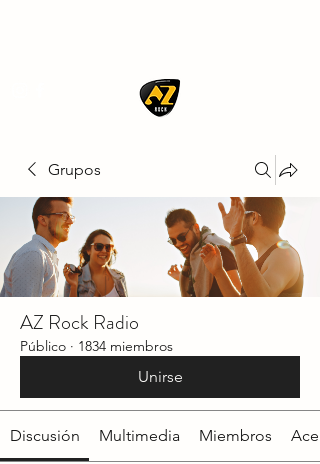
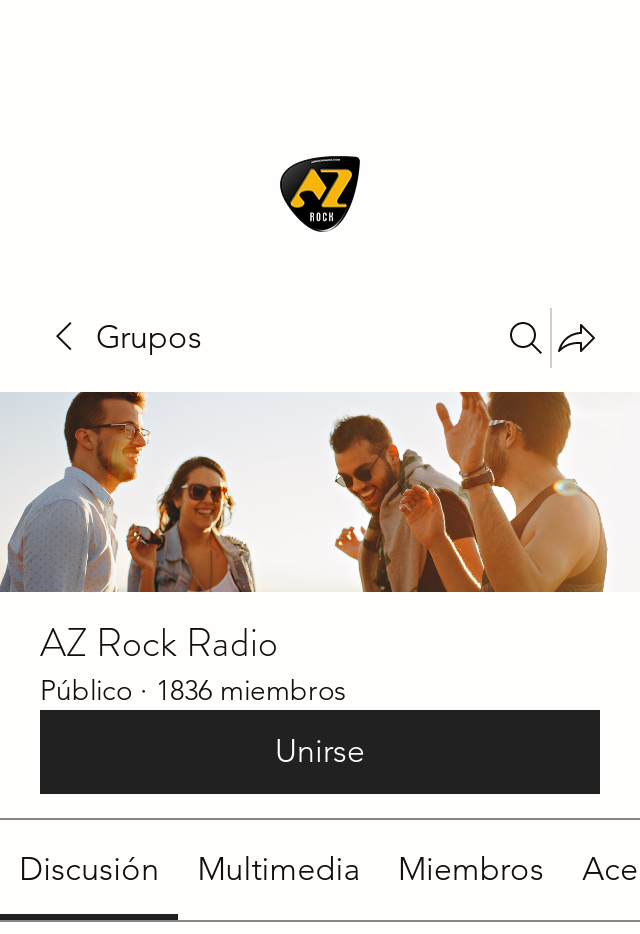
- Público · 1834 miembros
+ Público · 1836 miembros
